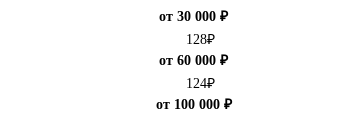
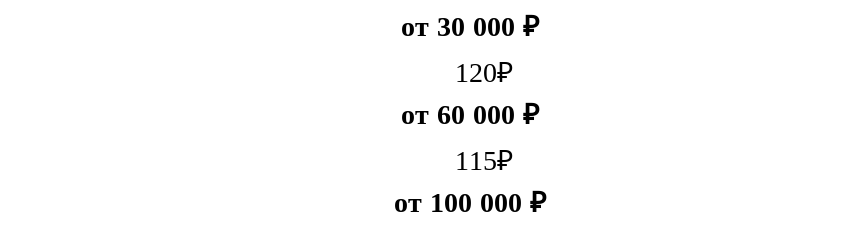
- 128₽
+ 120₽

- 124₽
+ 115₽
